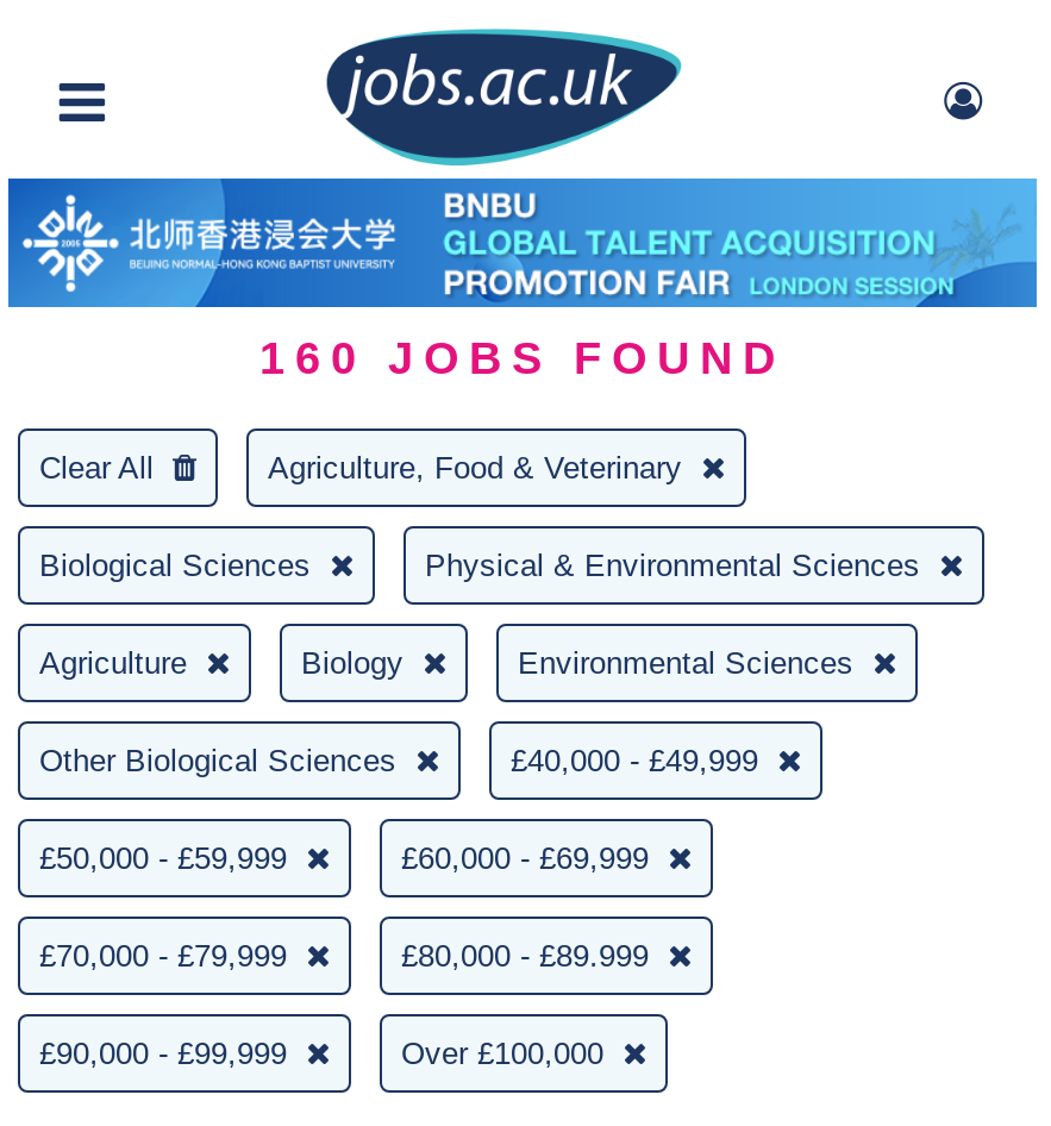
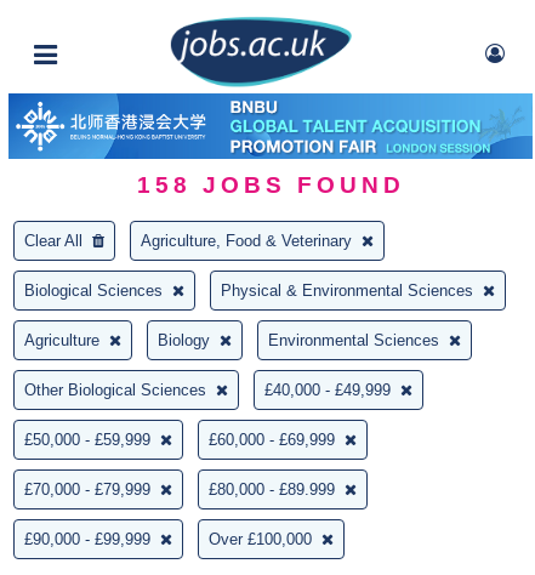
- 160 JOBS FOUND
+ 158 JOBS FOUND
